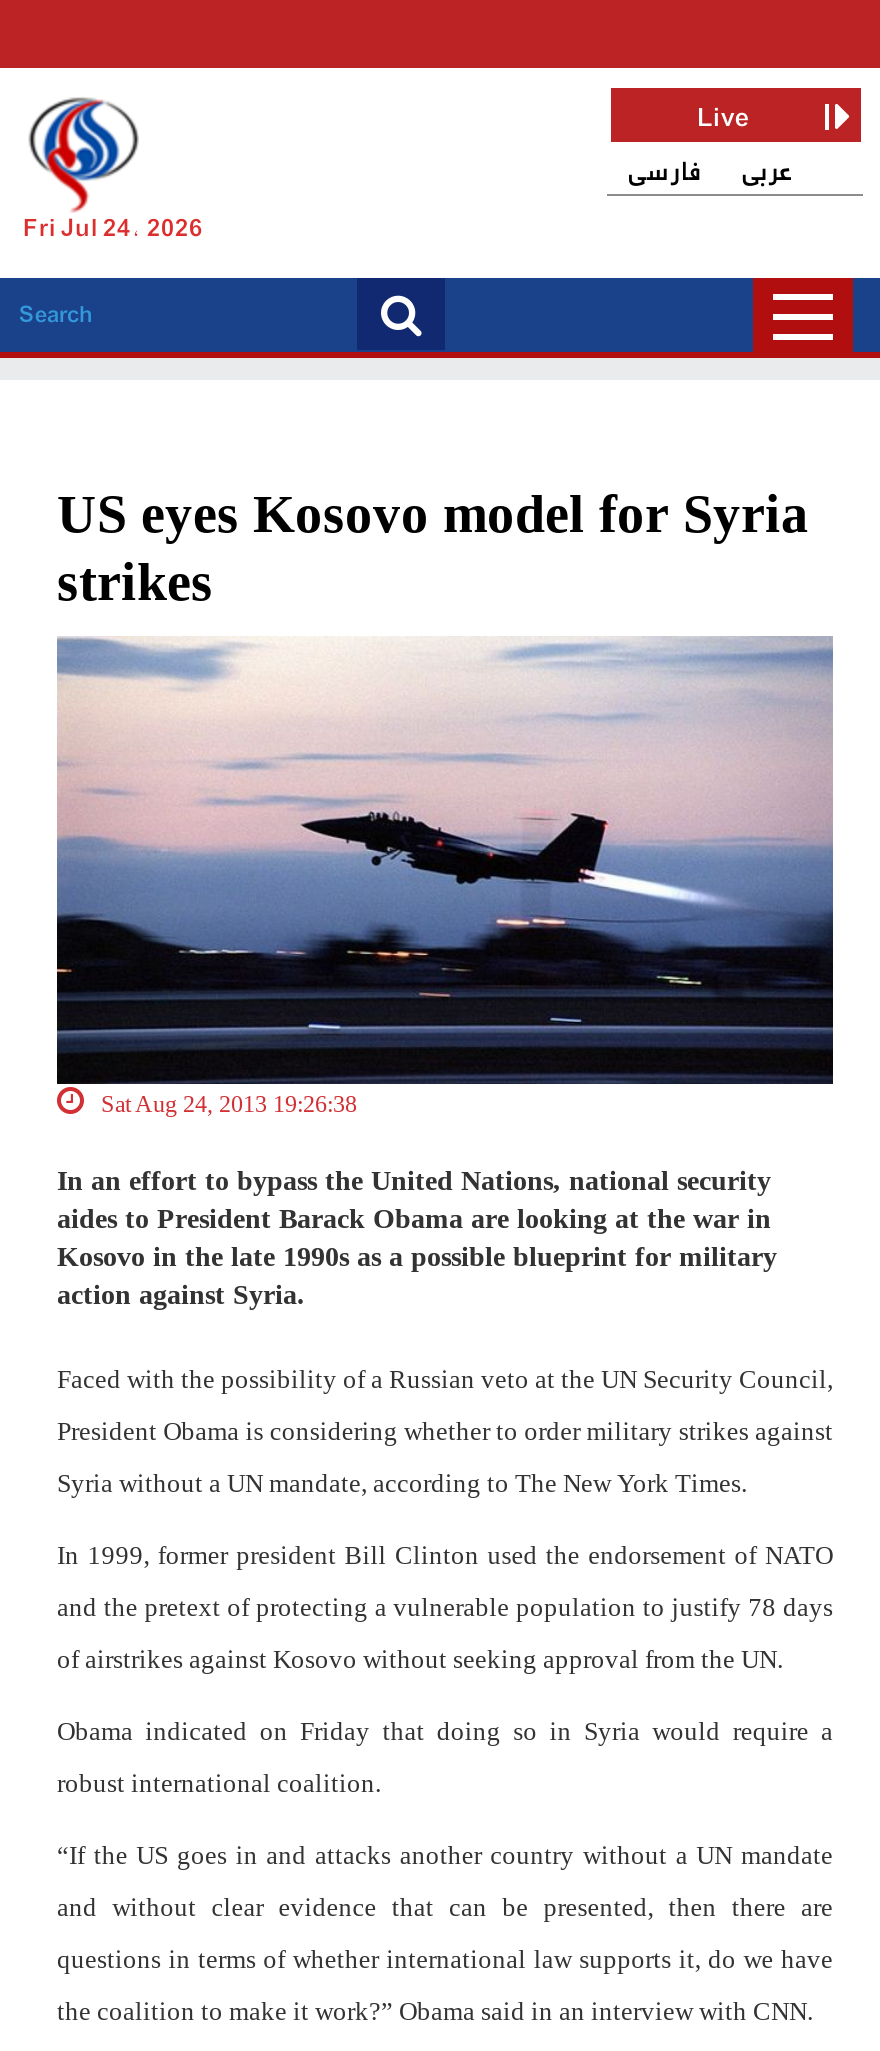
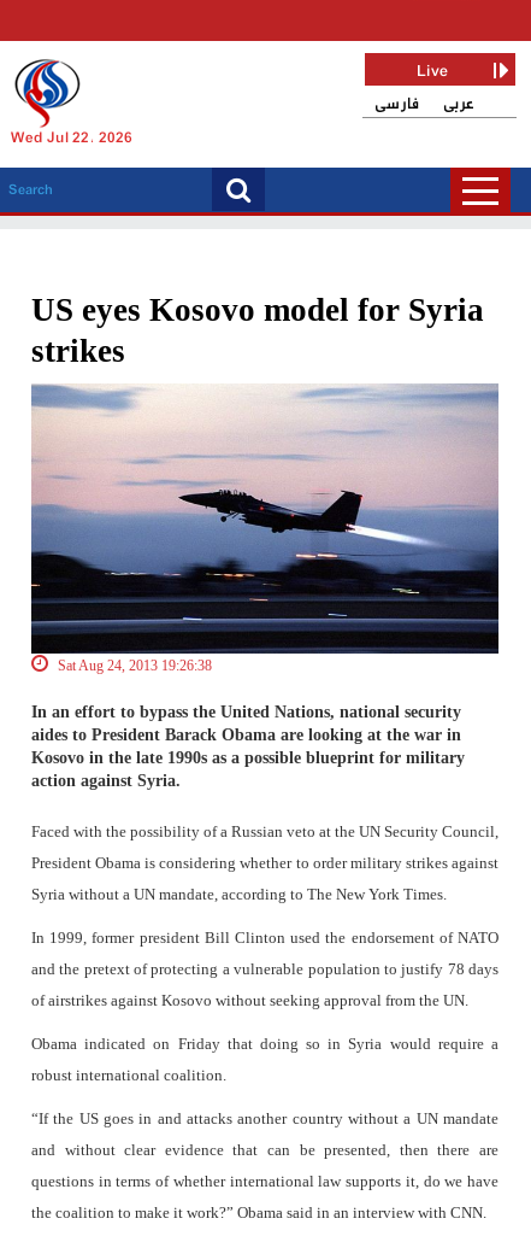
- Fri Jul 24, 2026
+ Wed Jul 22, 2026
